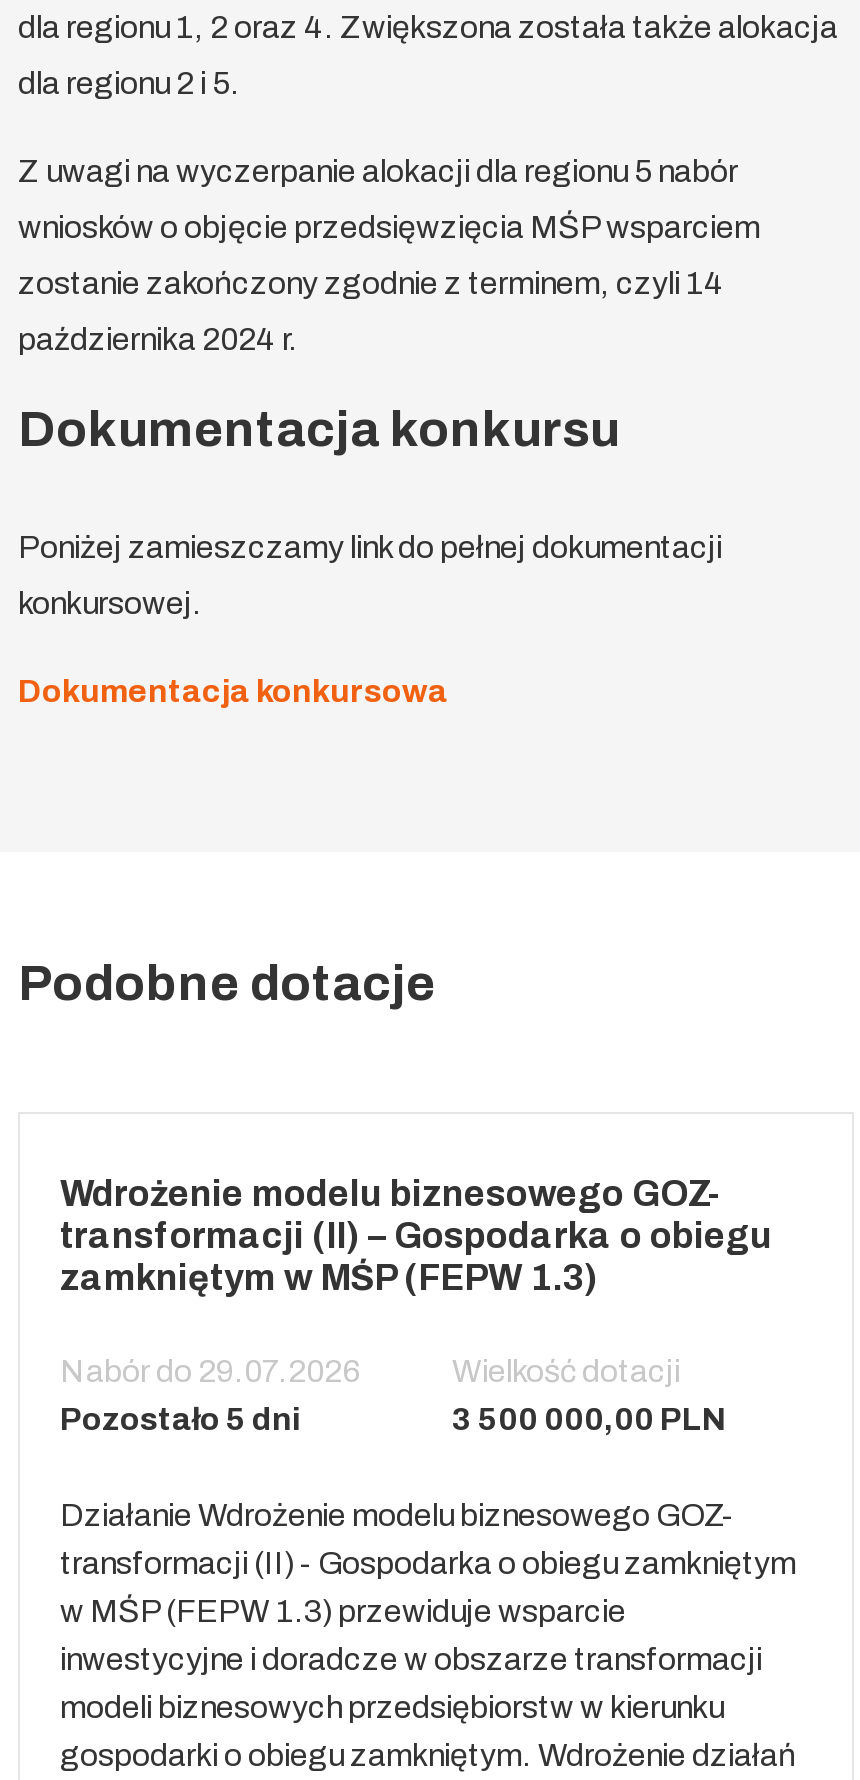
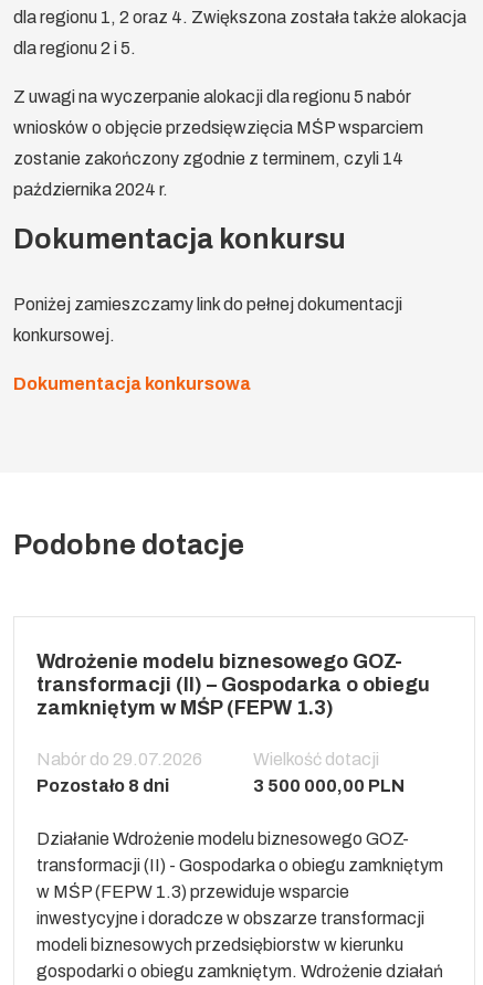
- Pozostało 5 dni
+ Pozostało 8 dni
